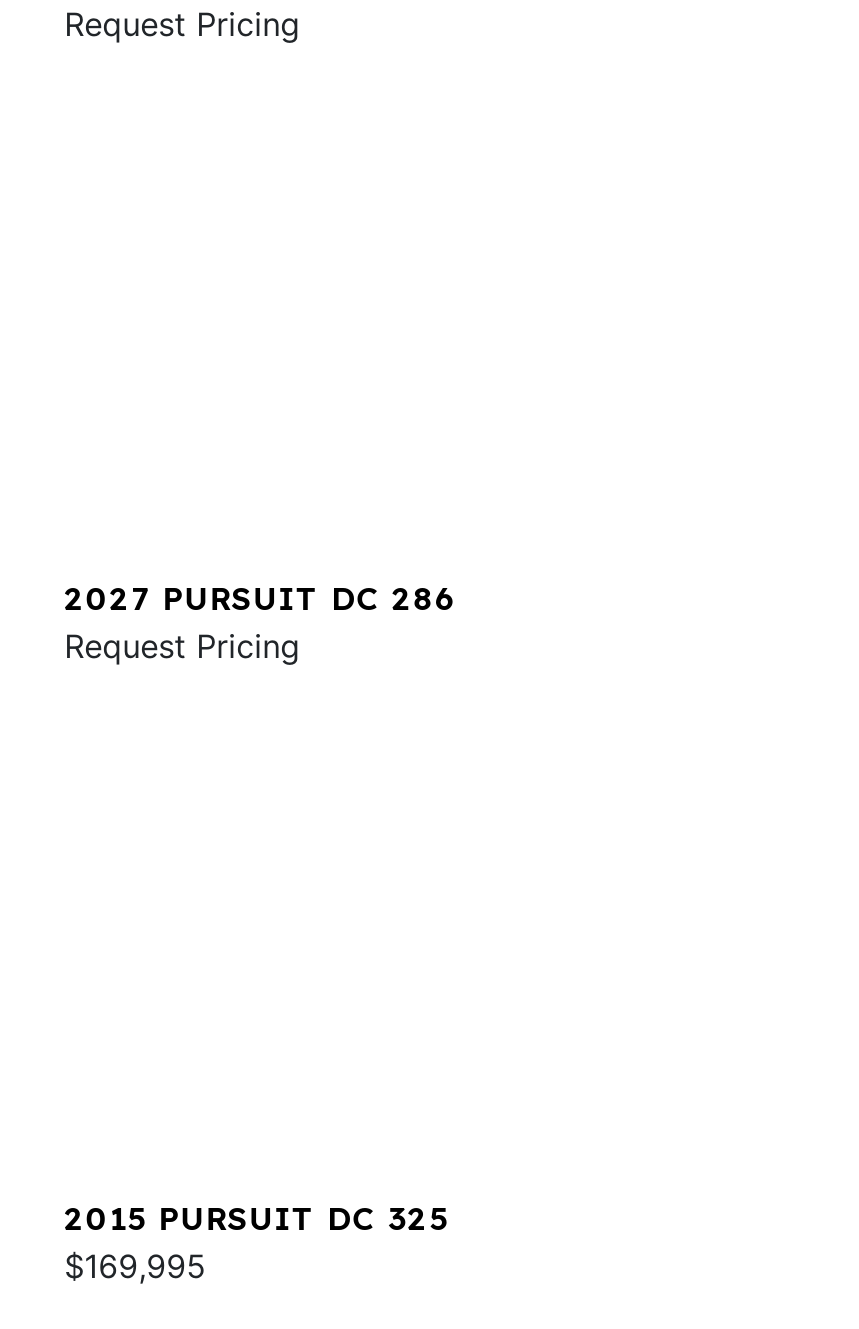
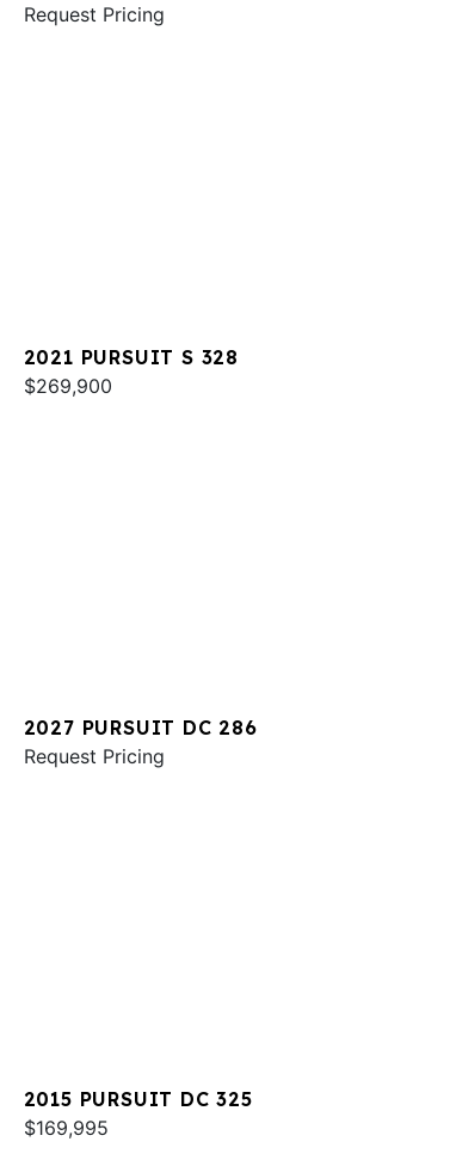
+ 2021 PURSUIT S 328
+ $269,900
